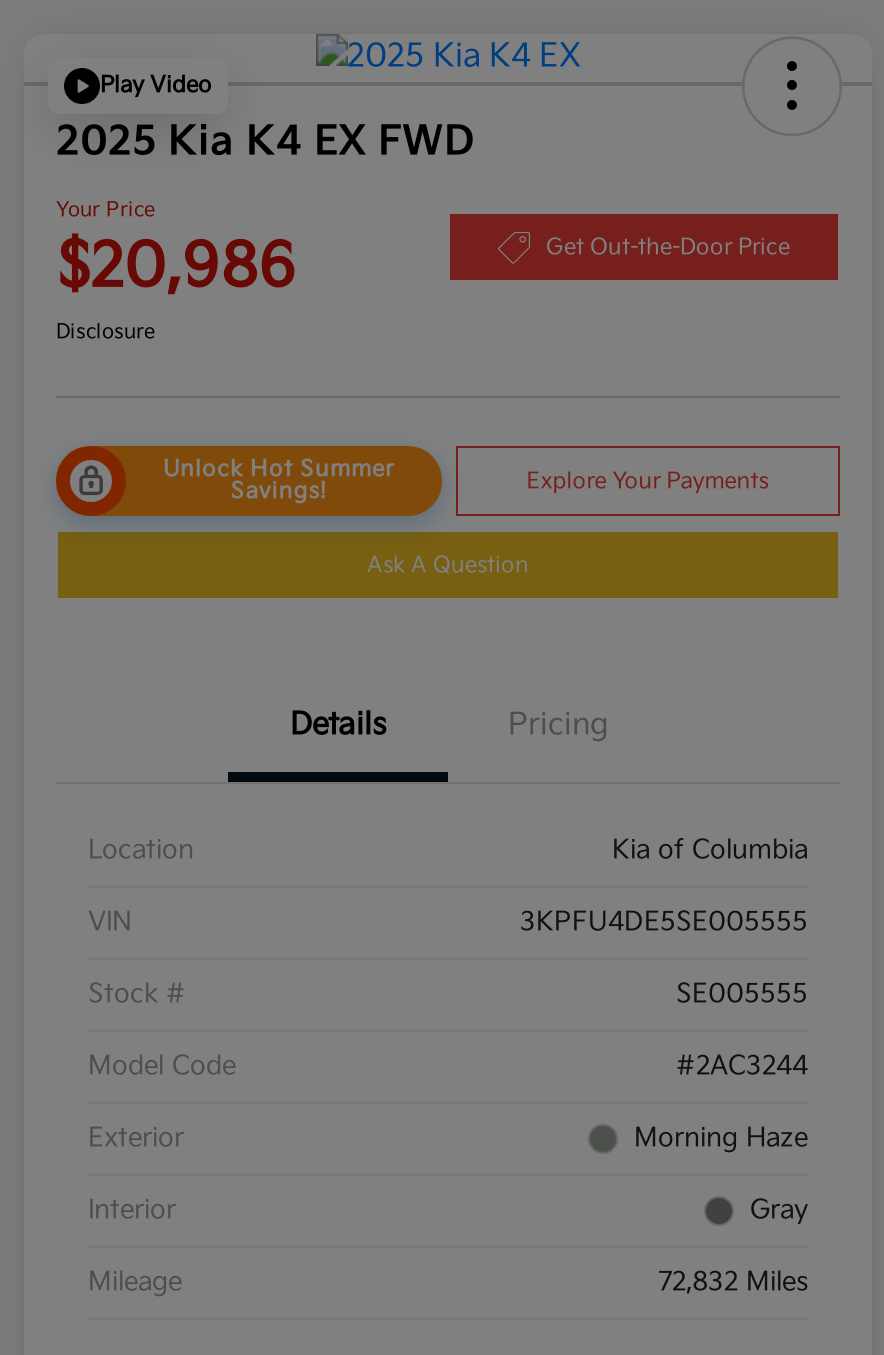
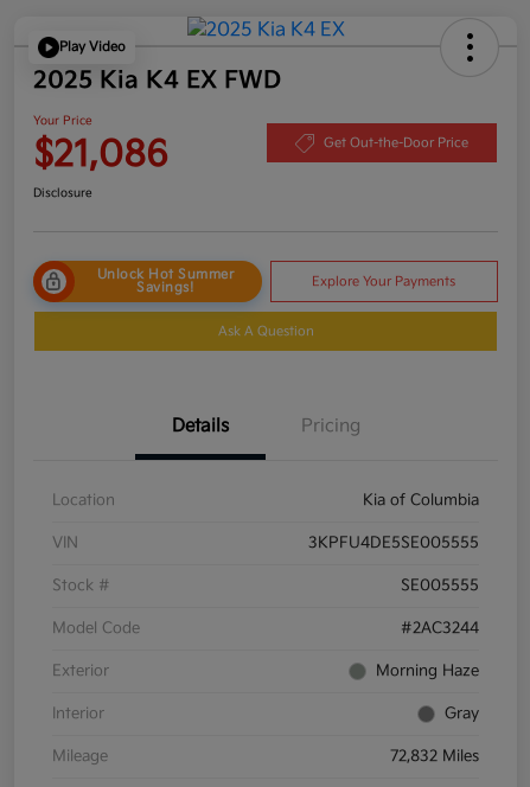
- $20,986
+ $21,086
